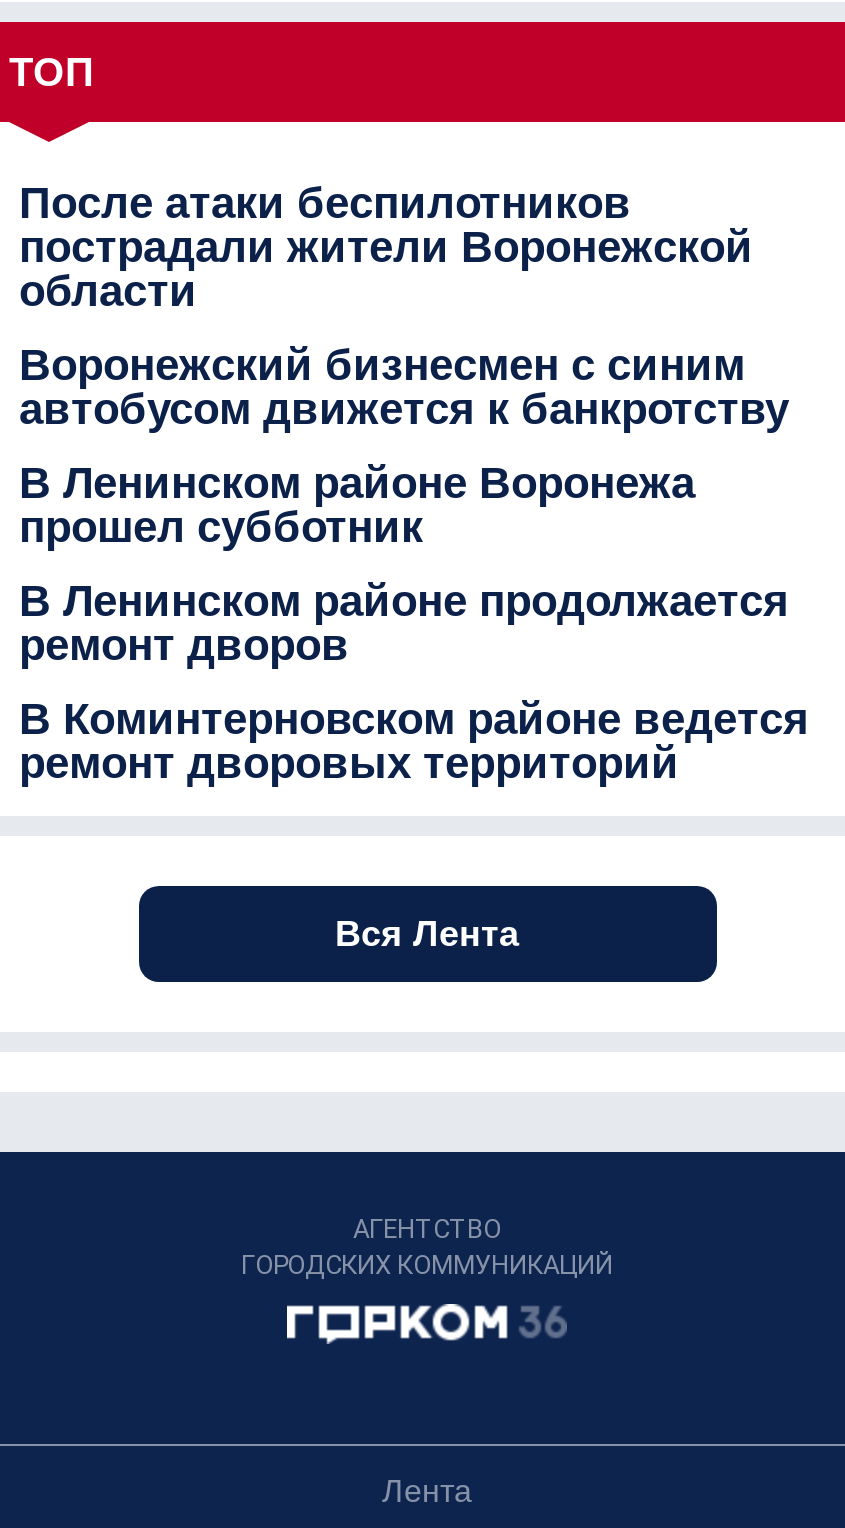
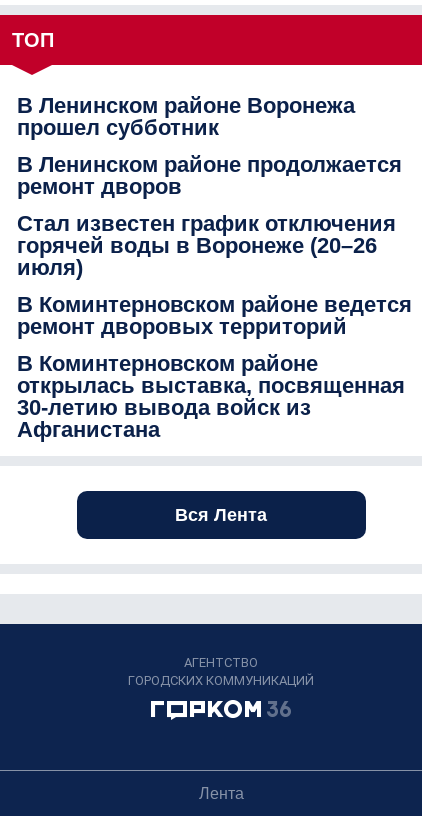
- После атаки беспилотников
- пострадали жители Воронежской
- области
- Воронежский бизнесмен с синим
- автобусом движется к банкротству

moved up: В Ленинском районе Воронежа | прошел субботник | В Ленинском районе продолжается | ремонт дворов

+ Стал известен график отключения
+ горячей воды в Воронеже (20–26
+ июля)

moved up: В Коминтерновском районе ведется | ремонт дворовых территорий

+ В Коминтерновском районе
+ открылась выставка, посвященная
+ 30-летию вывода войск из
+ Афганистана
